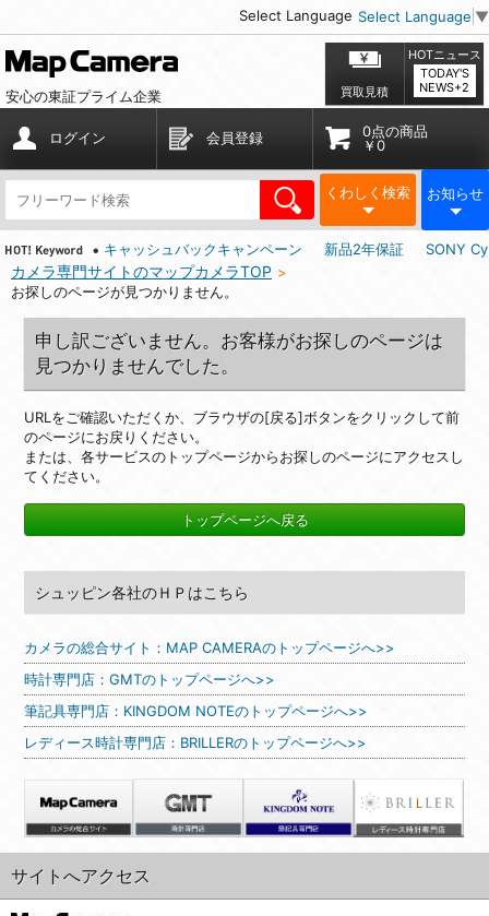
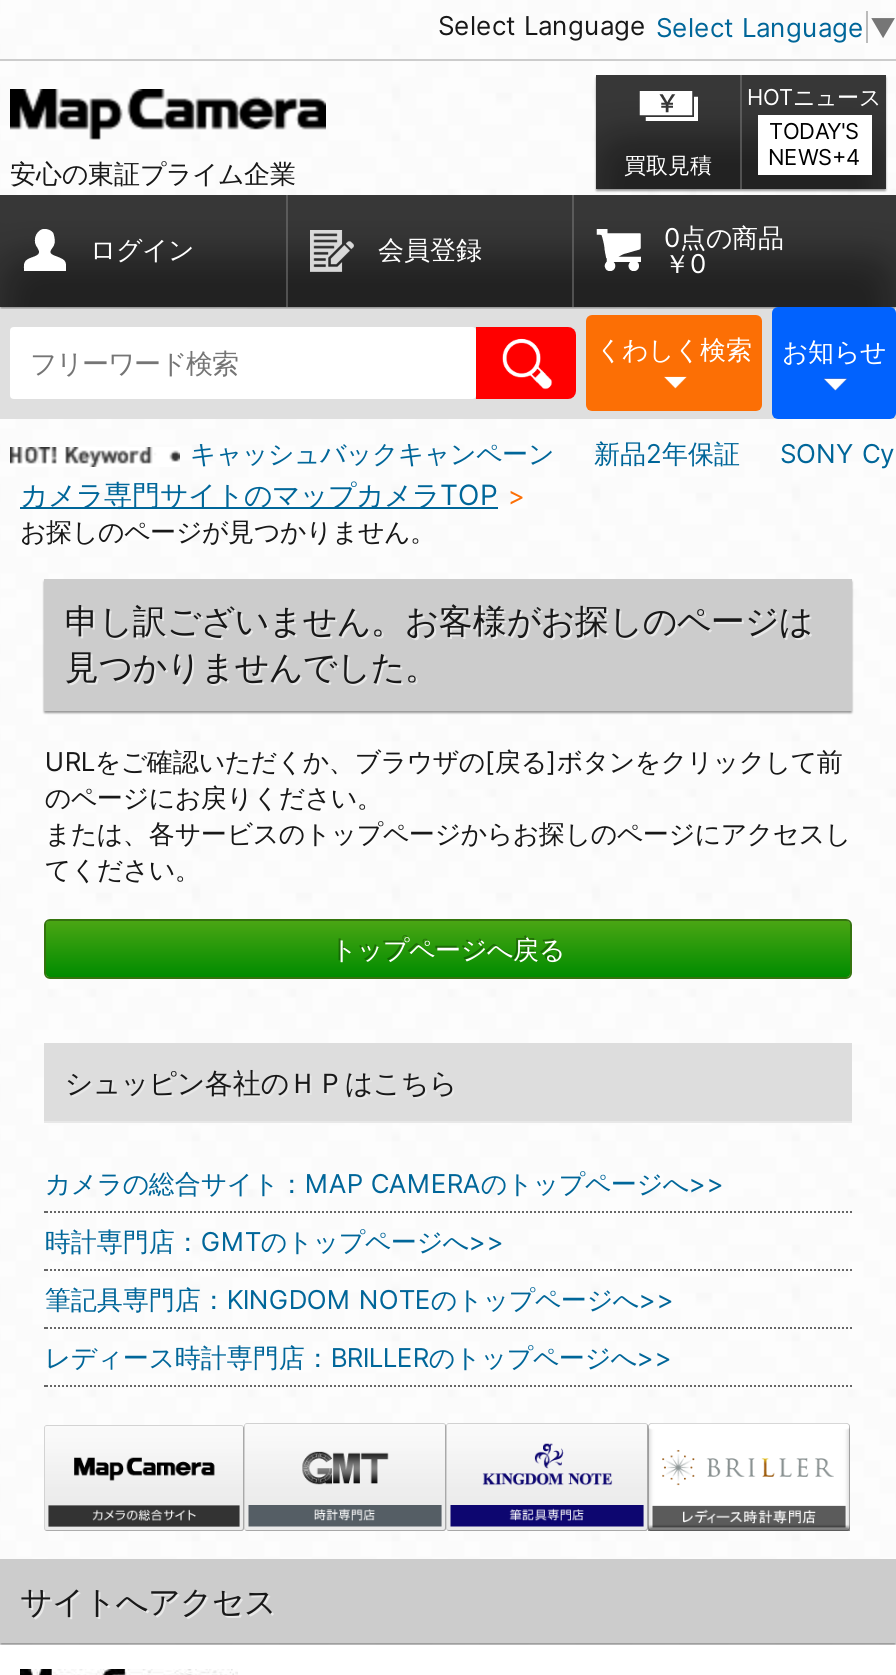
- 買取見積 NEWS+2
+ 買取見積 NEWS+4
